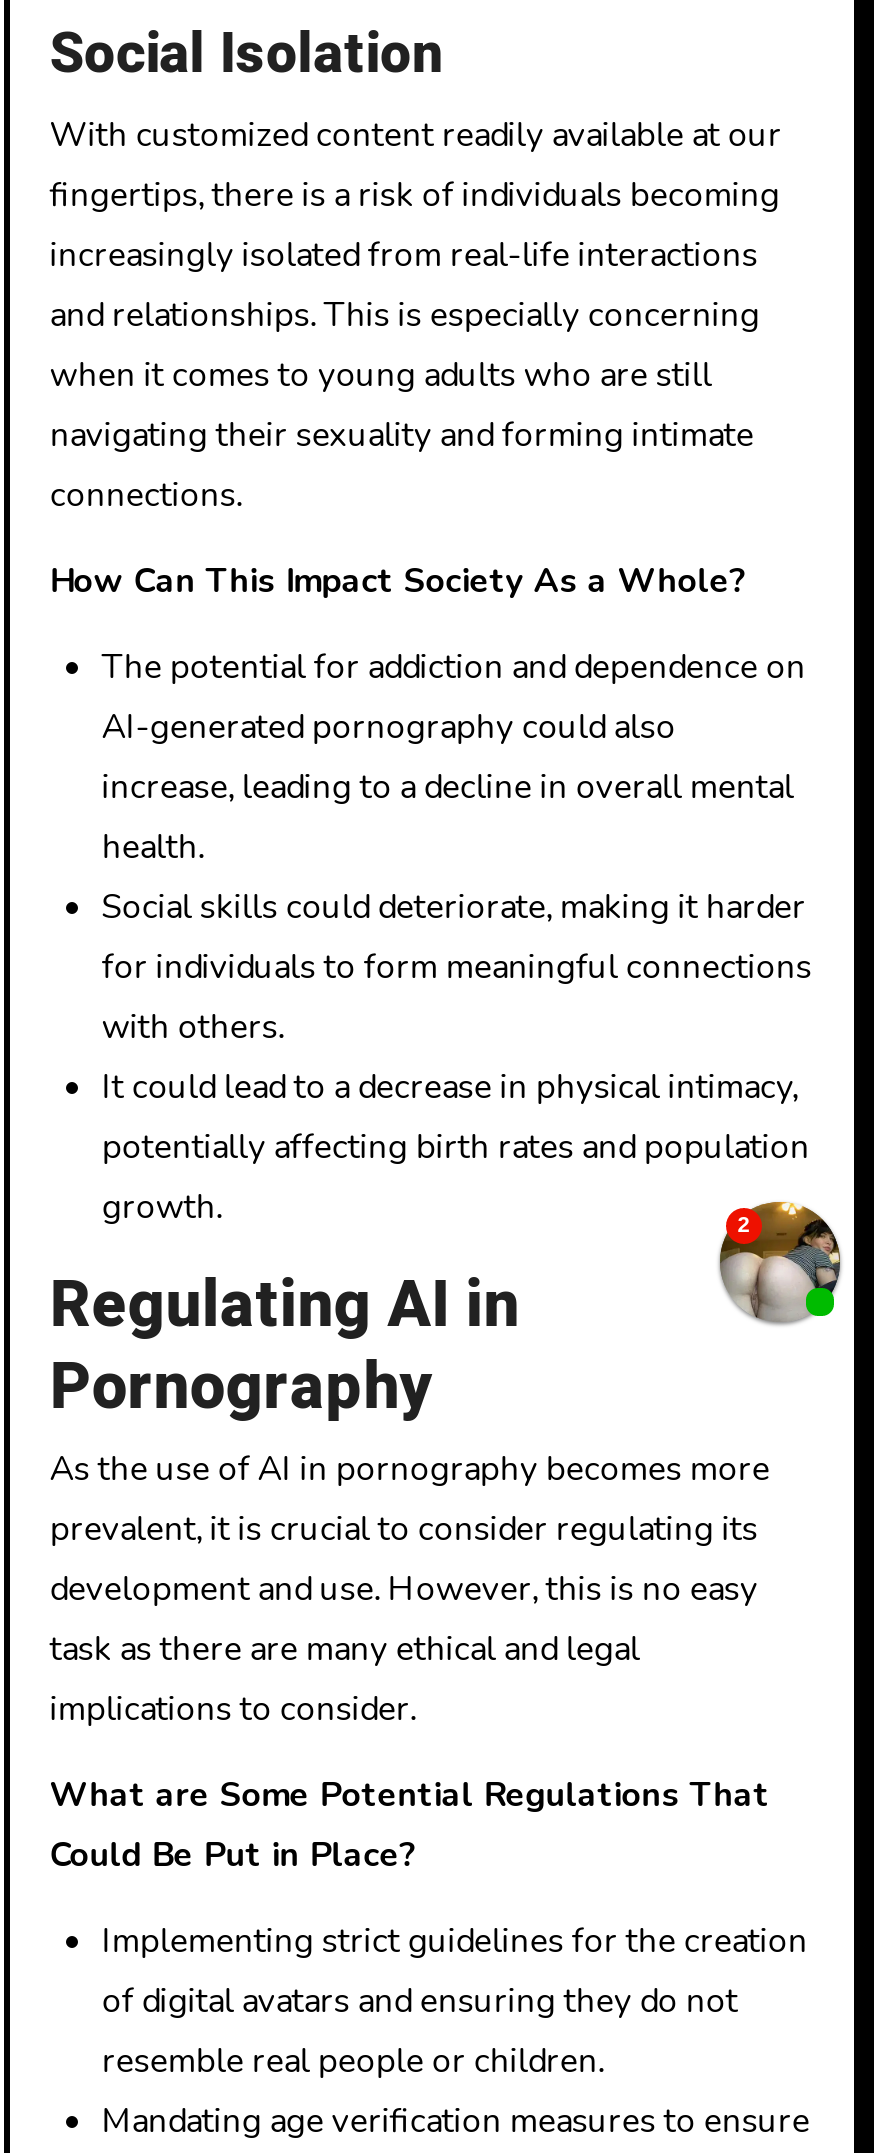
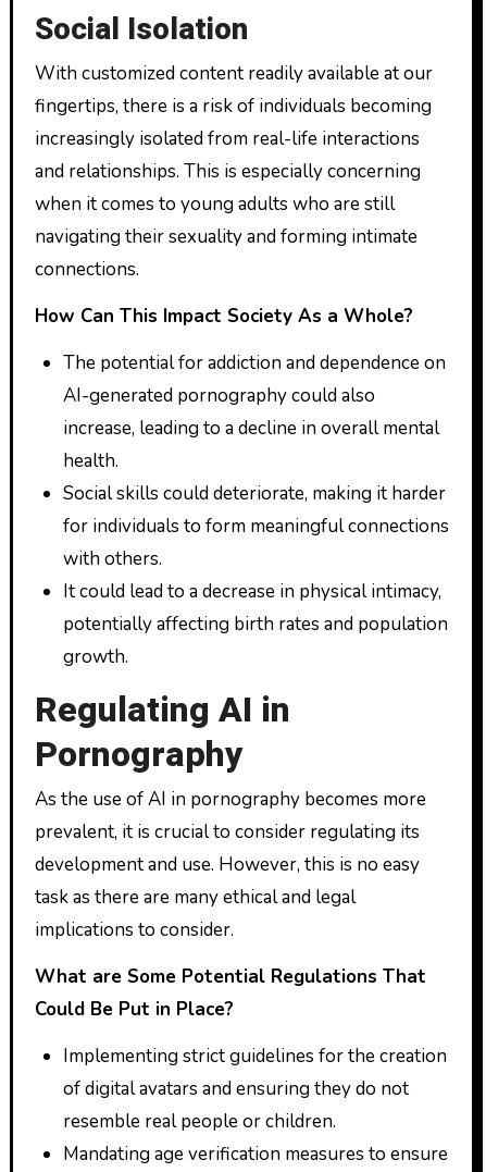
- [image]
